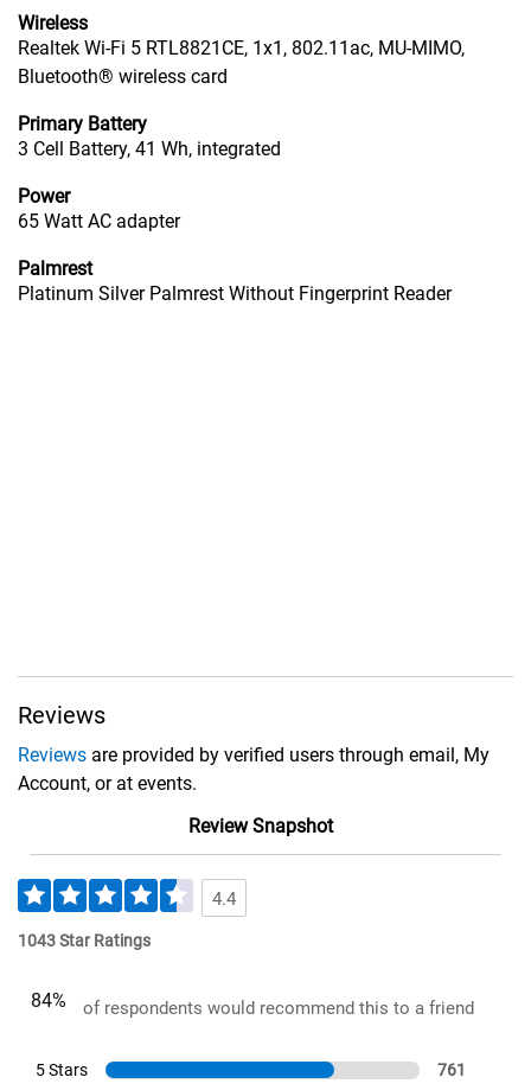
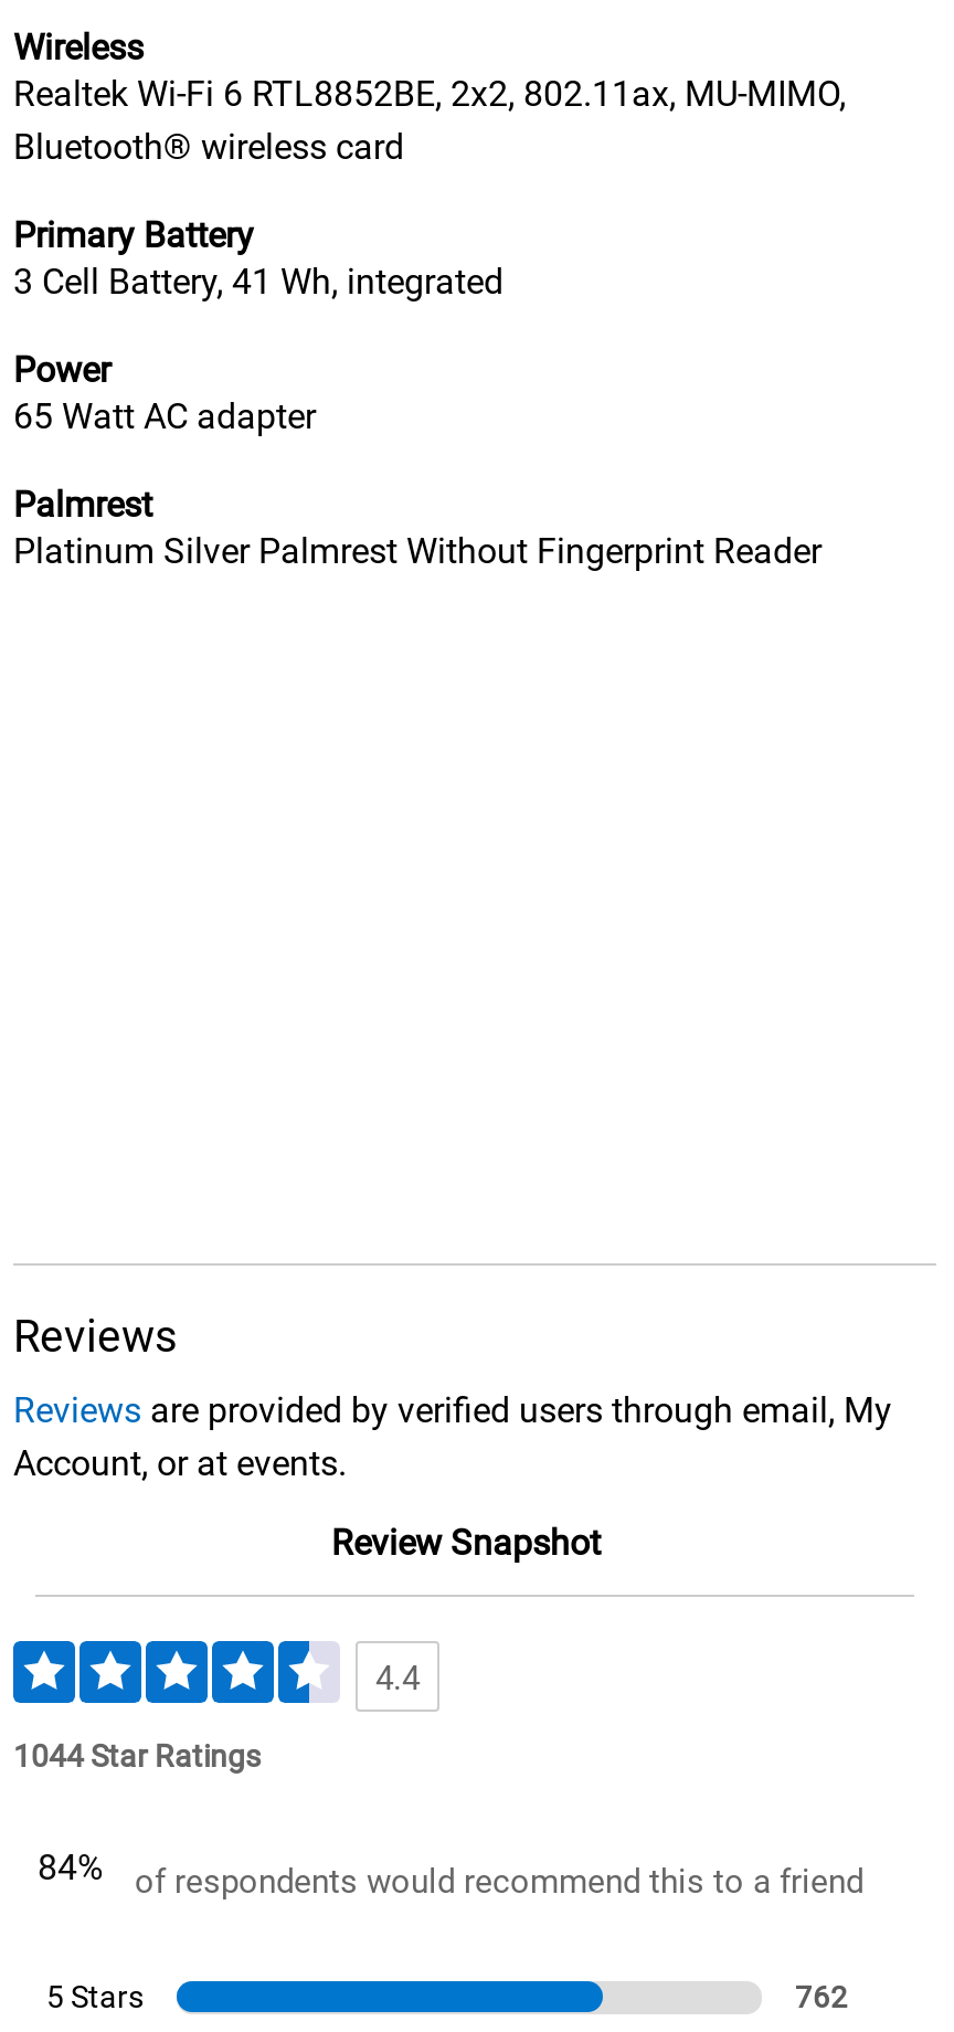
- Realtek Wi-Fi 5 RTL8821CE, 1x1, 802.11ac, MU-MIMO,
+ Realtek Wi-Fi 6 RTL8852BE, 2x2, 802.11ax, MU-MIMO,

- 1043 Star Ratings
+ 1044 Star Ratings

- 761
+ 762
